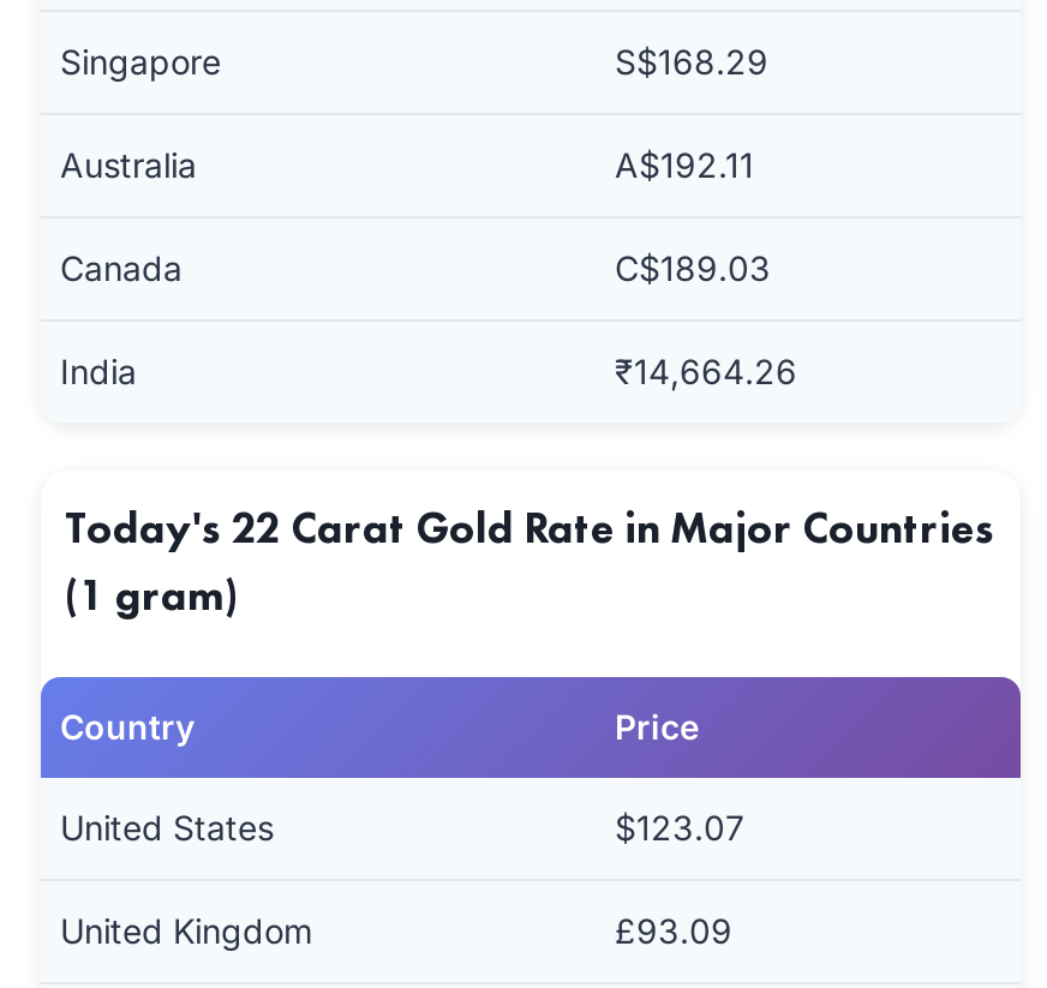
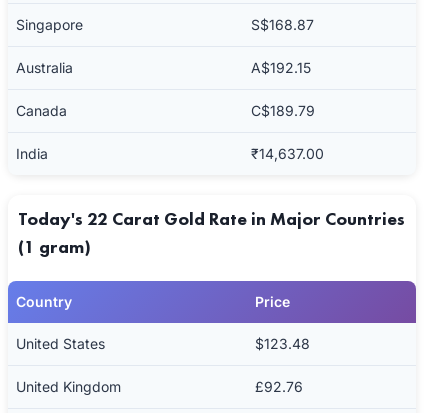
- S$168.29
+ S$168.87

- A$192.11
+ A$192.15

- C$189.03
+ C$189.79

- ₹14,664.26
+ ₹14,637.00

- $123.07
+ $123.48

- £93.09
+ £92.76
